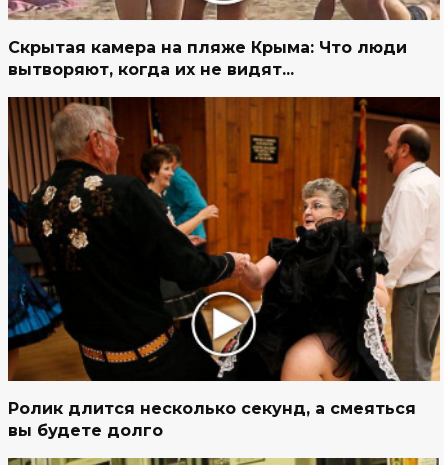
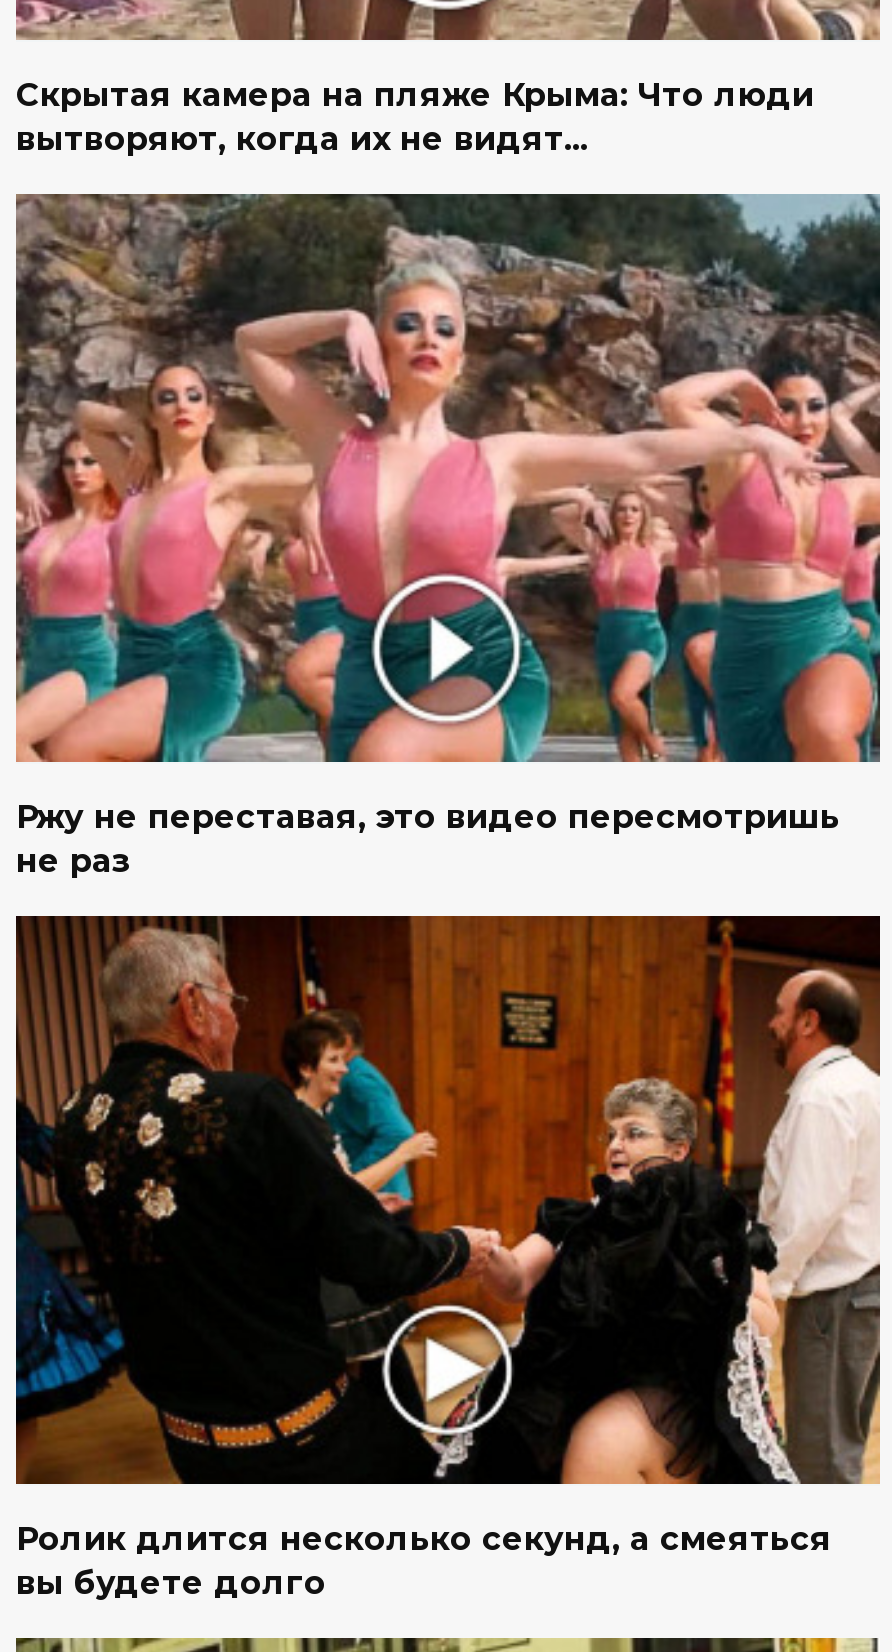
+ [image]
+ Ржу не переставая, это видео пересмотришь
+ не раз
